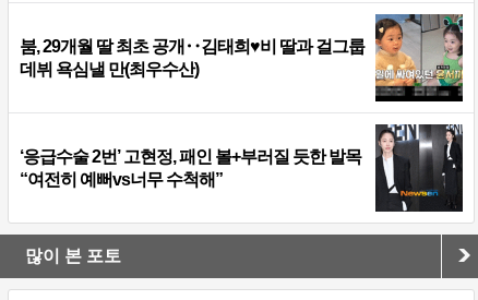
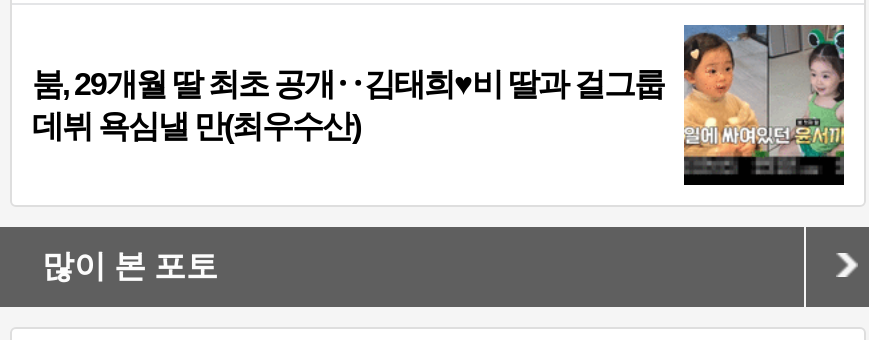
- [image]
- ‘응급수술 2번’ 고현정, 패인 볼+부러질 듯한 발목
- “여전히 예뻐vs너무 수척해”
